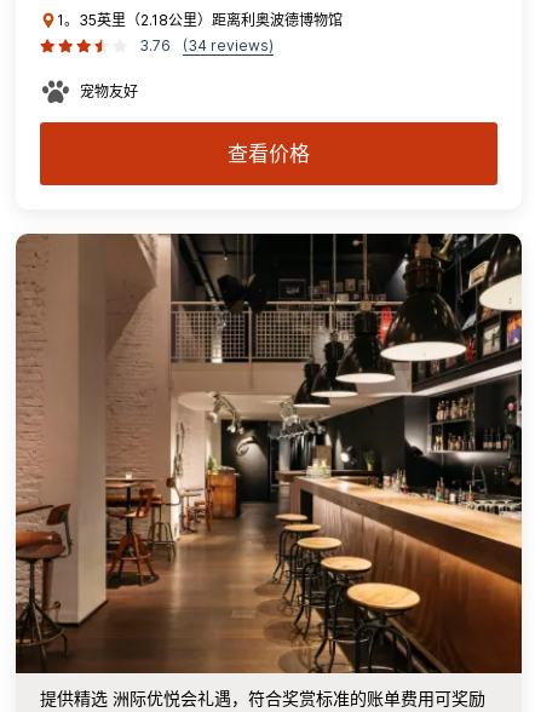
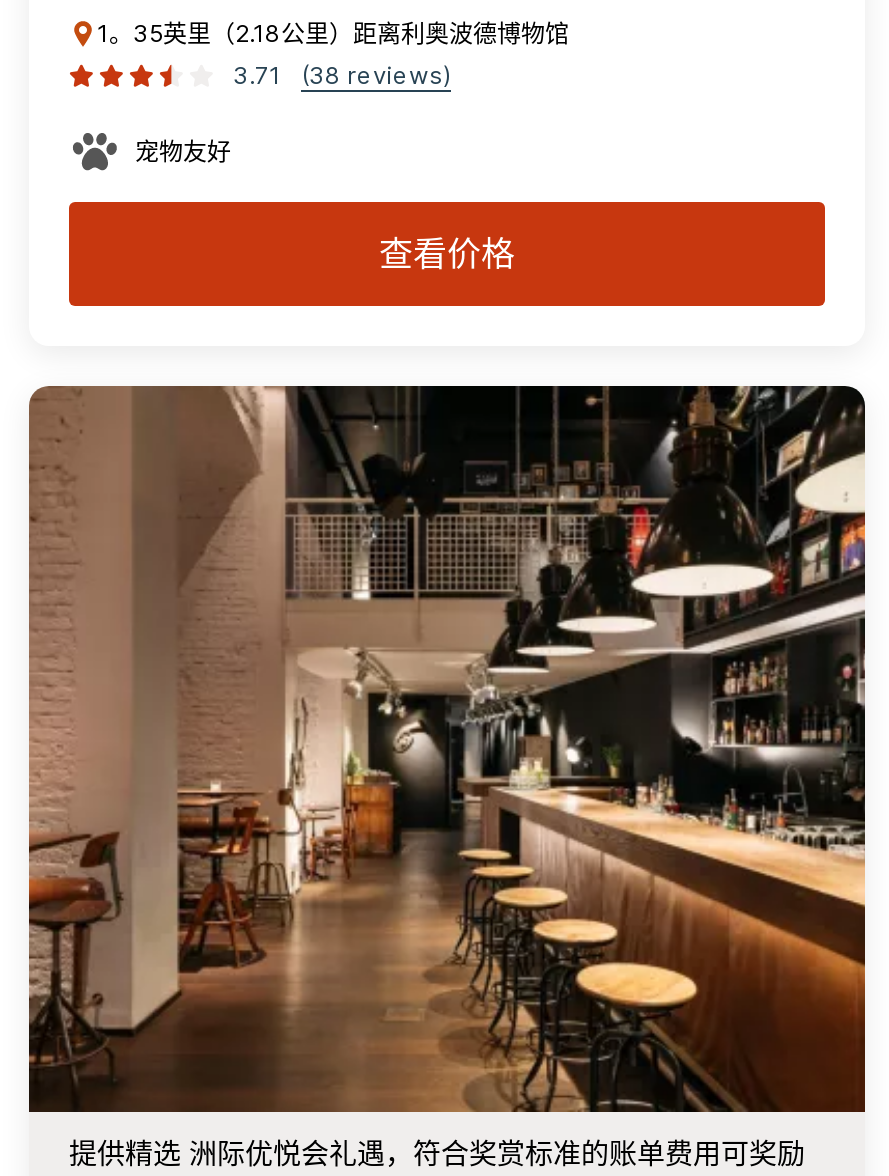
- 3.76
+ 3.71

- (34 reviews)
+ (38 reviews)
